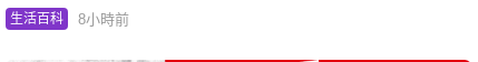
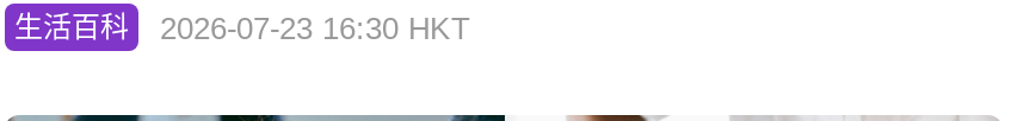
- 生活百科 8小時前
+ 生活百科 2026-07-23 16:30 HKT
